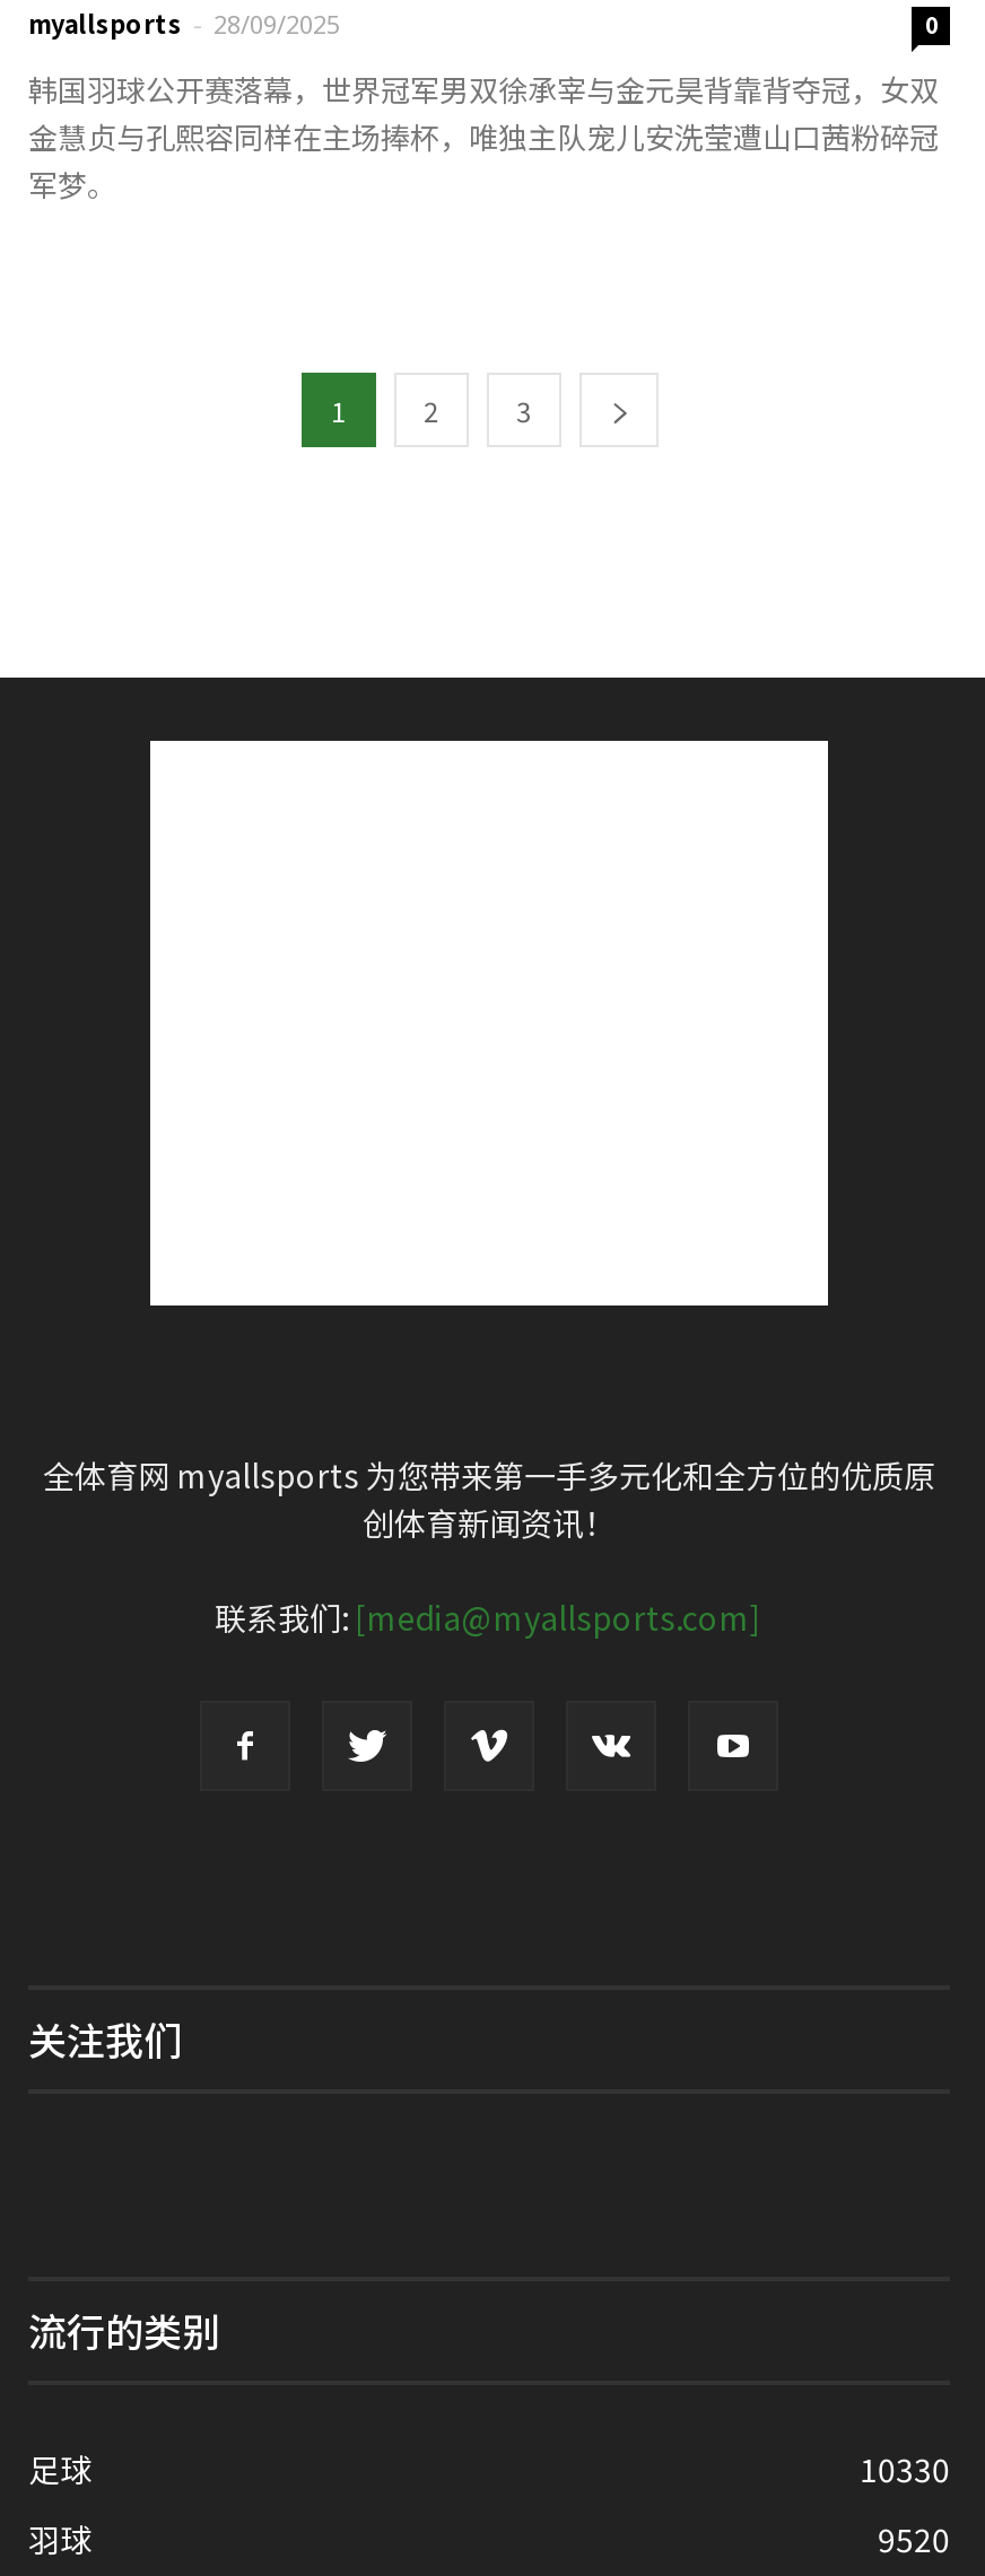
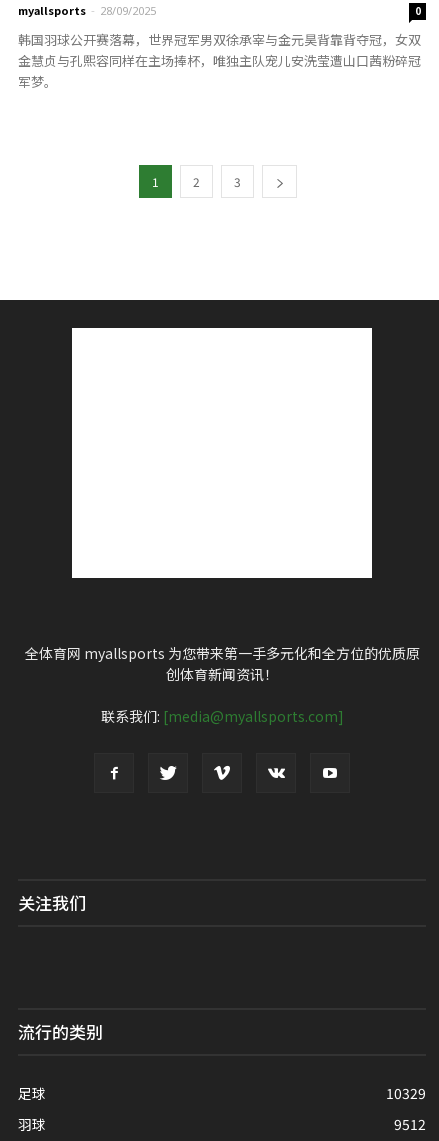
- 10330
+ 10329

- 9520
+ 9512
